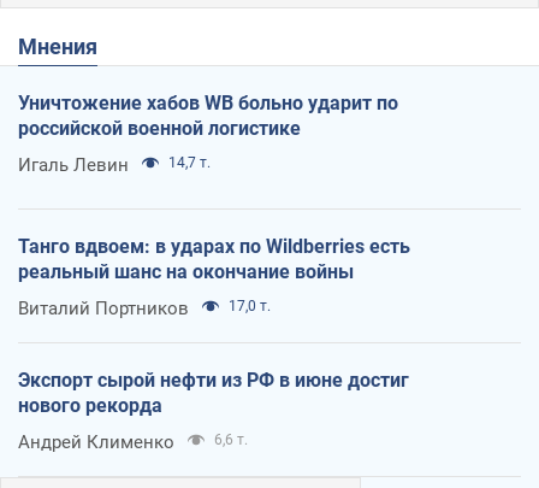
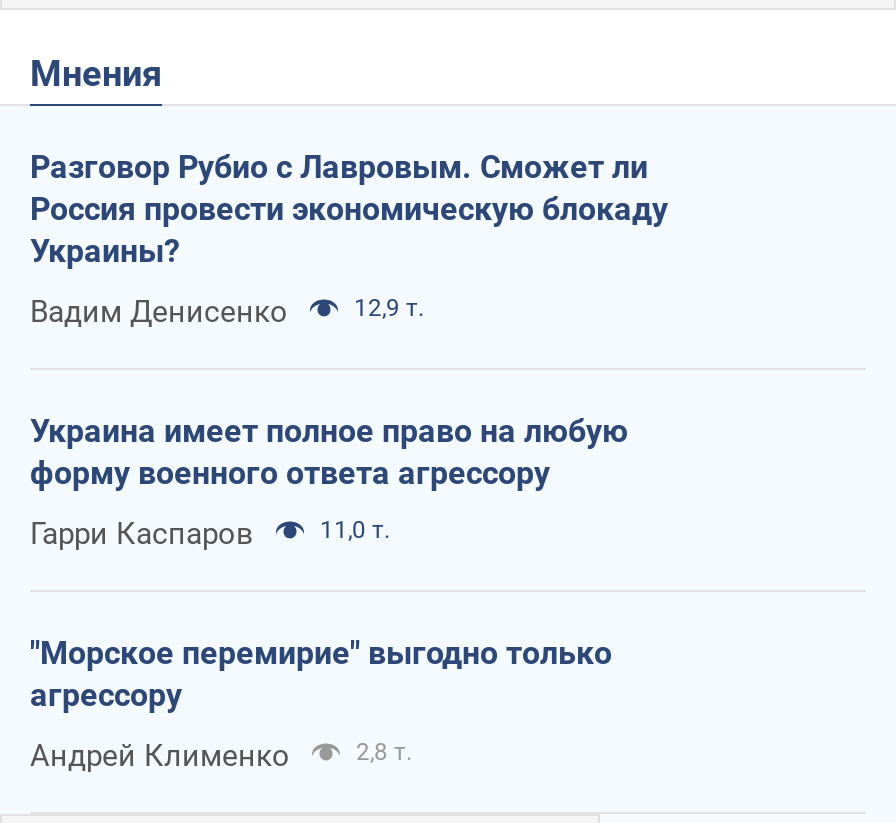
- Уничтожение хабов WB больно ударит по
- российской военной логистике
+ Разговор Рубио с Лавровым. Сможет ли
+ Россия провести экономическую блокаду
+ Украины?

- Игаль Левин
- 14,7 т.
+ Вадим Денисенко
+ 12,9 т.

- Танго вдвоем: в ударах по Wildberries есть
- реальный шанс на окончание войны
+ Украина имеет полное право на любую
+ форму военного ответа агрессору

- Виталий Портников
- 17,0 т.
+ Гарри Каспаров
+ 11,0 т.

- Экспорт сырой нефти из РФ в июне достиг
- нового рекорда
+ "Морское перемирие" выгодно только
+ агрессору

- 6,6 т.
+ 2,8 т.
